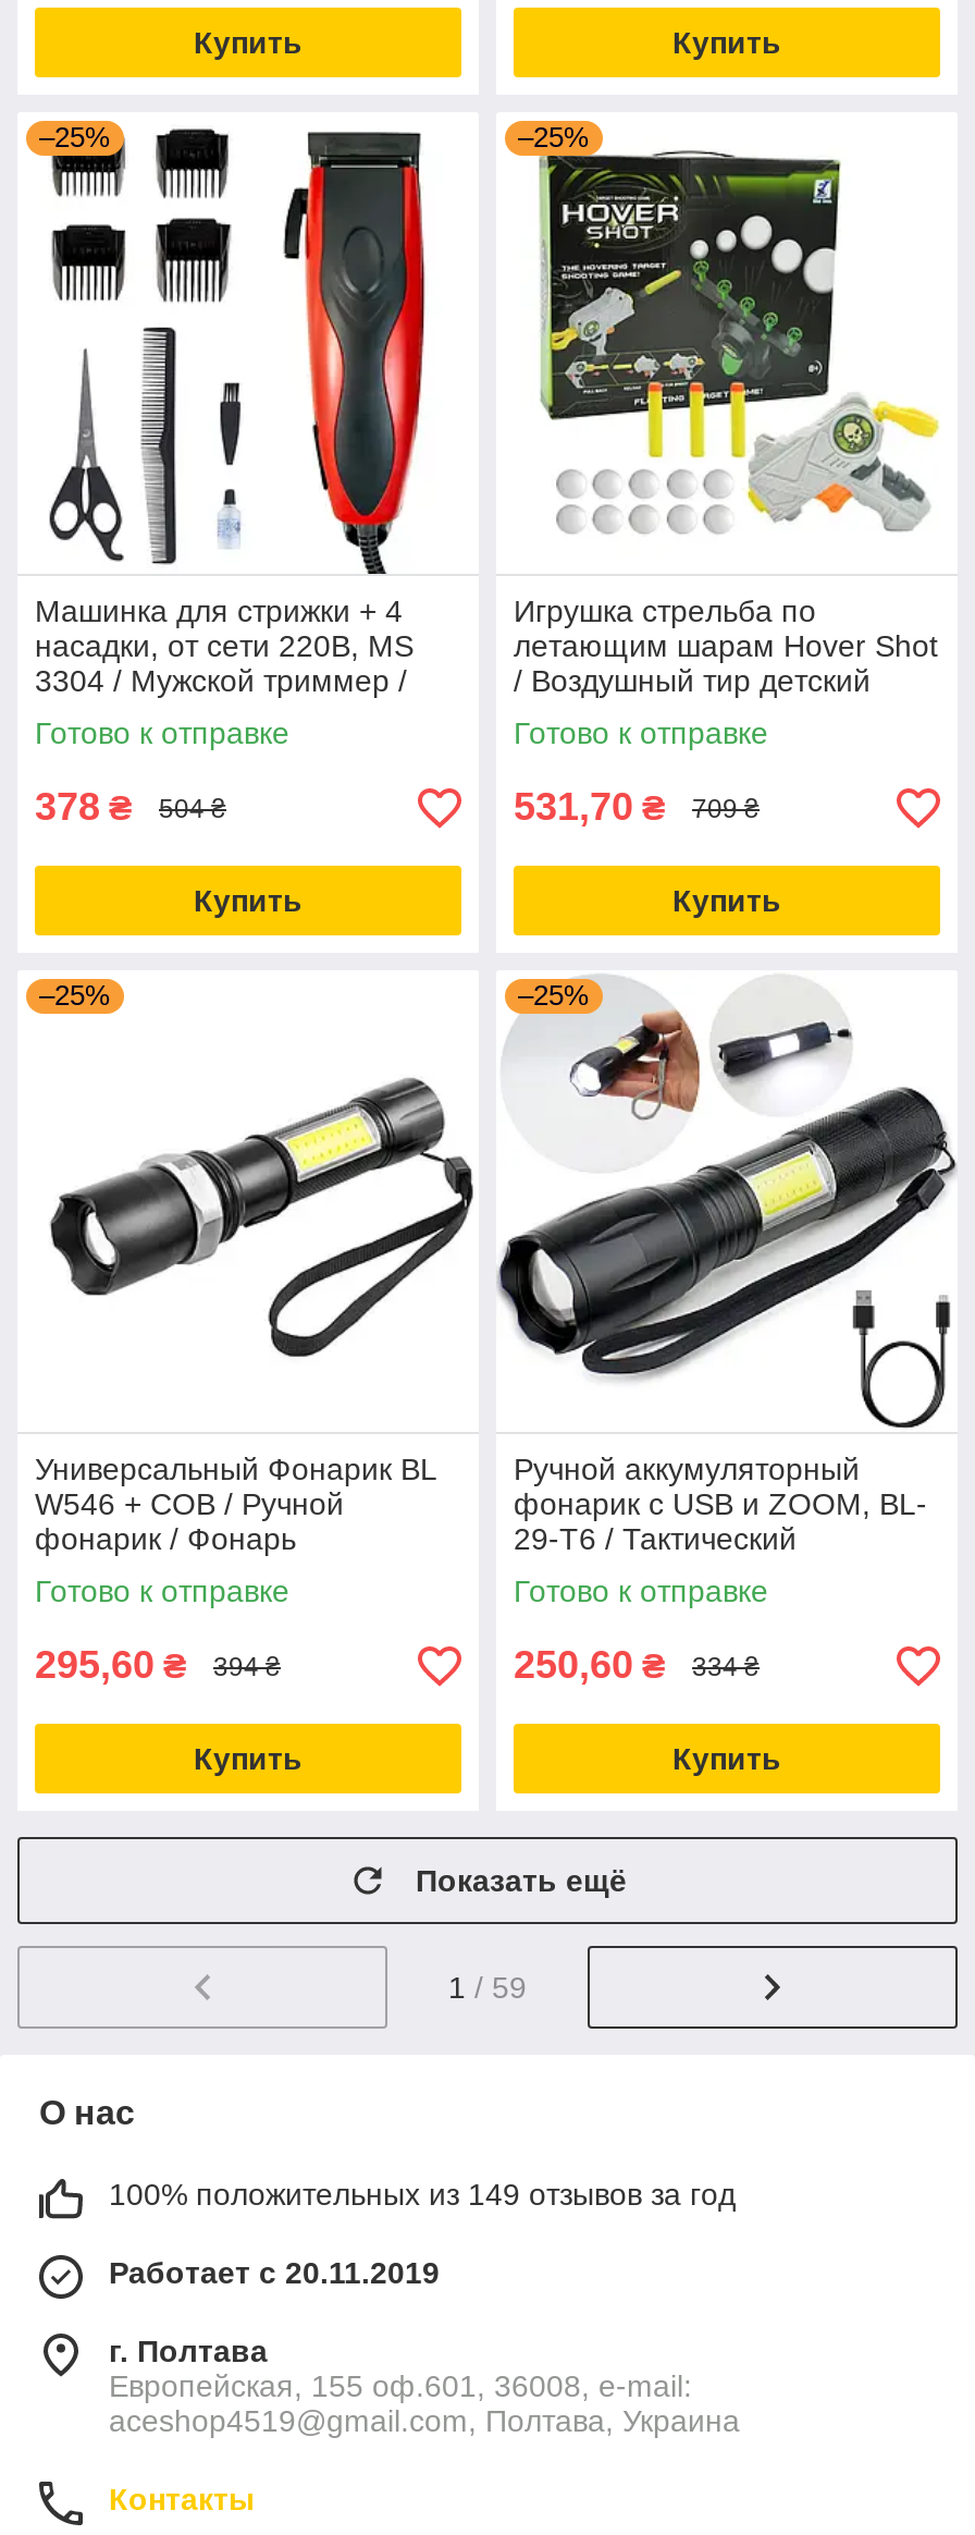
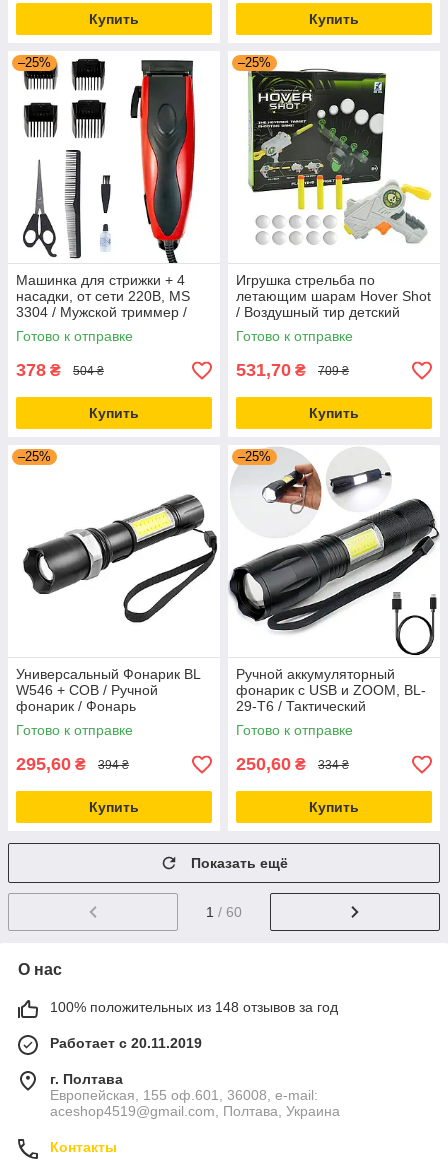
- 1 / 59
+ 1 / 60

- 100% положительных из 149 отзывов за год
+ 100% положительных из 148 отзывов за год
